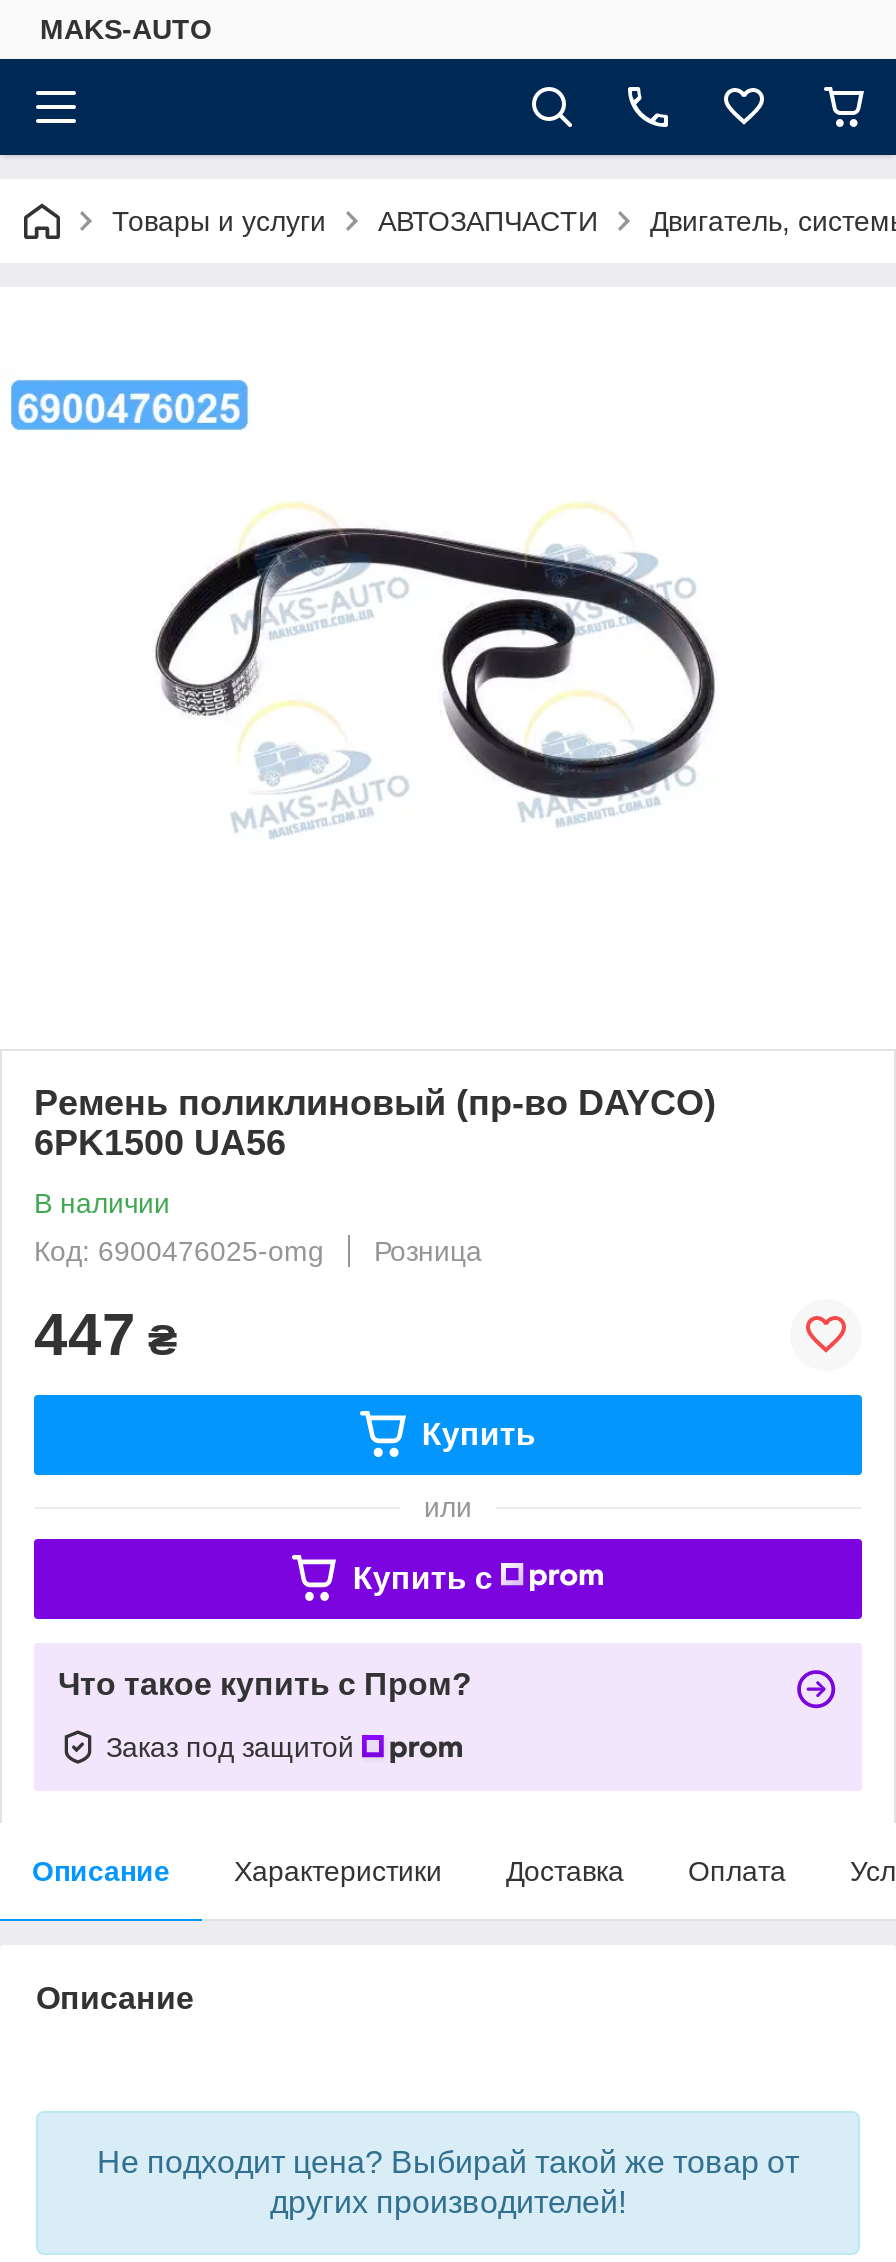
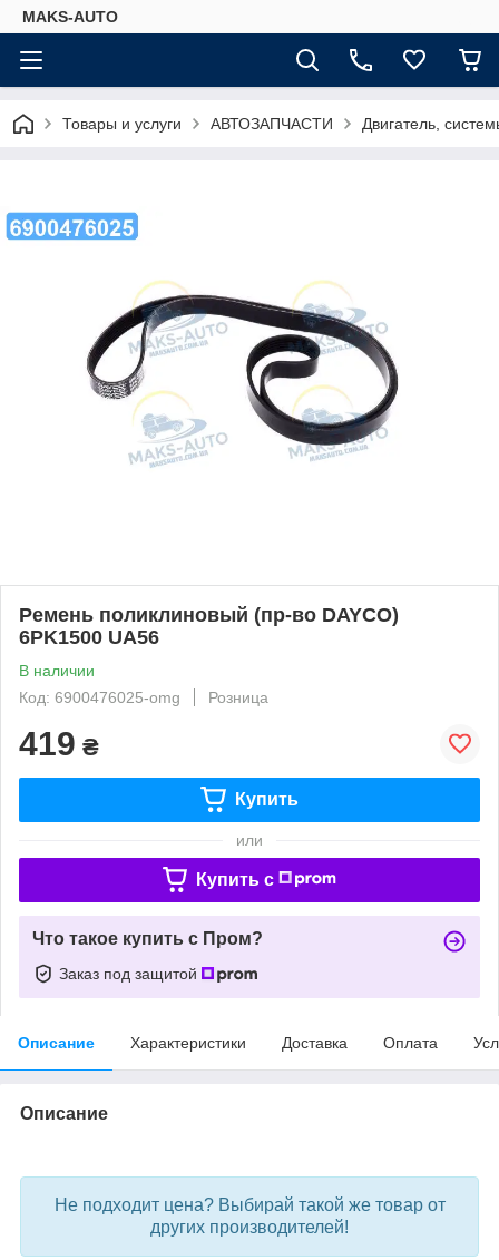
- 447 ₴
+ 419 ₴
